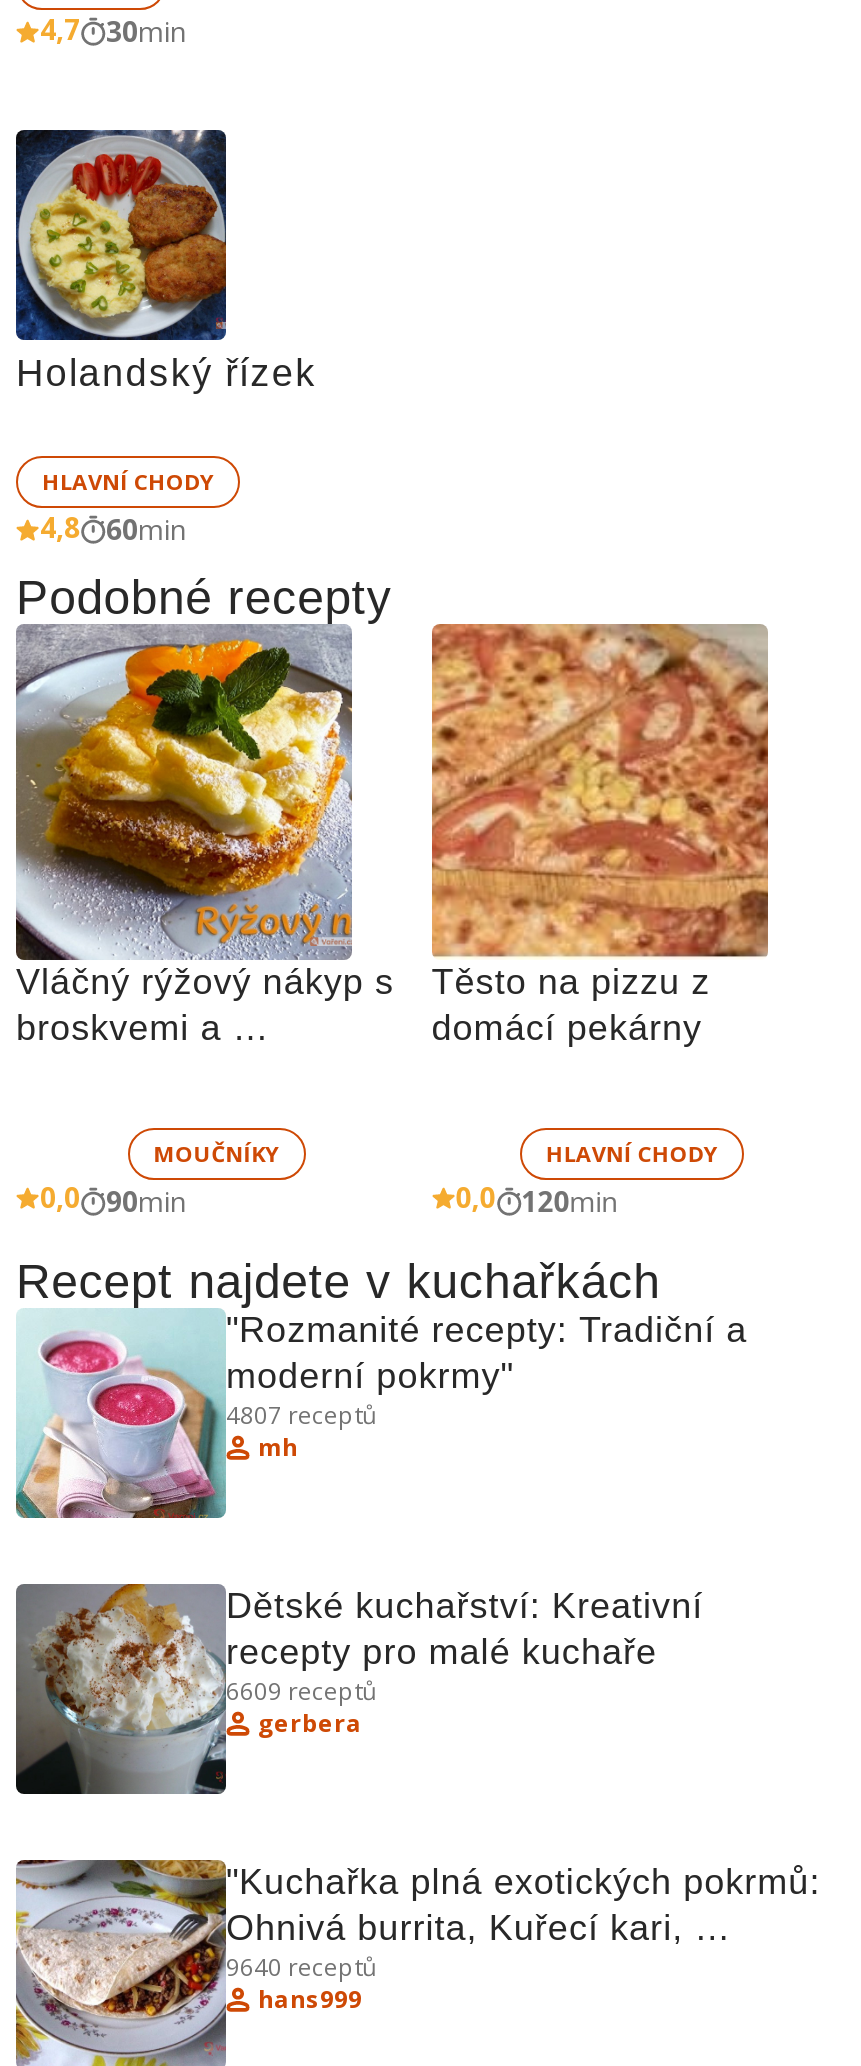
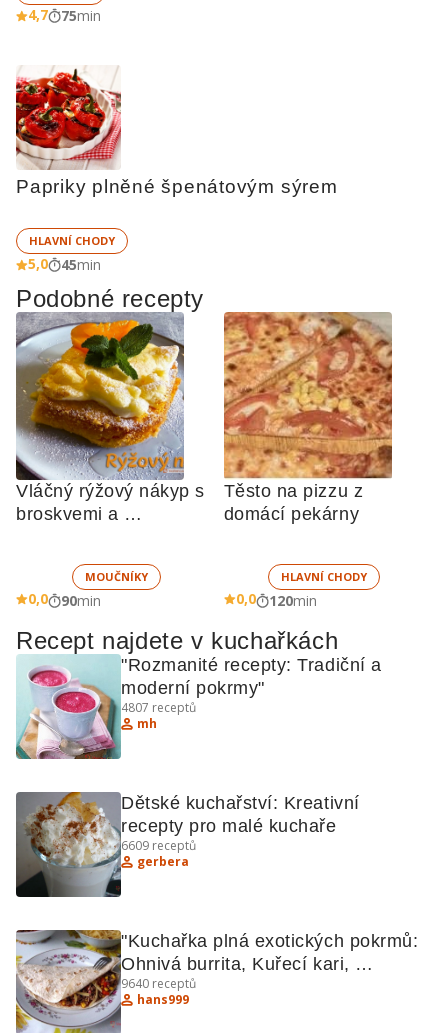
- 4,7 30min
+ 4,7 75min

- [image]
- Holandský řízek
+ [image]
+ Papriky plněné špenátovým sýrem

- 4,8
+ 5,0

- 60min
+ 45min
